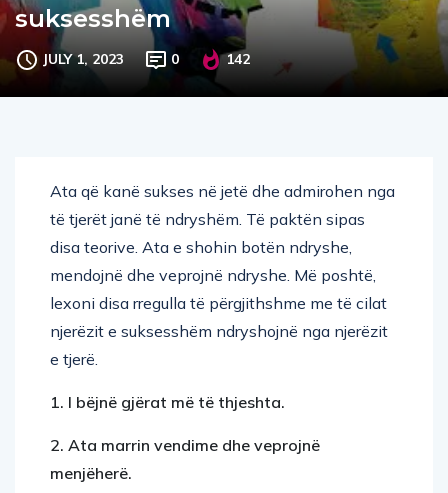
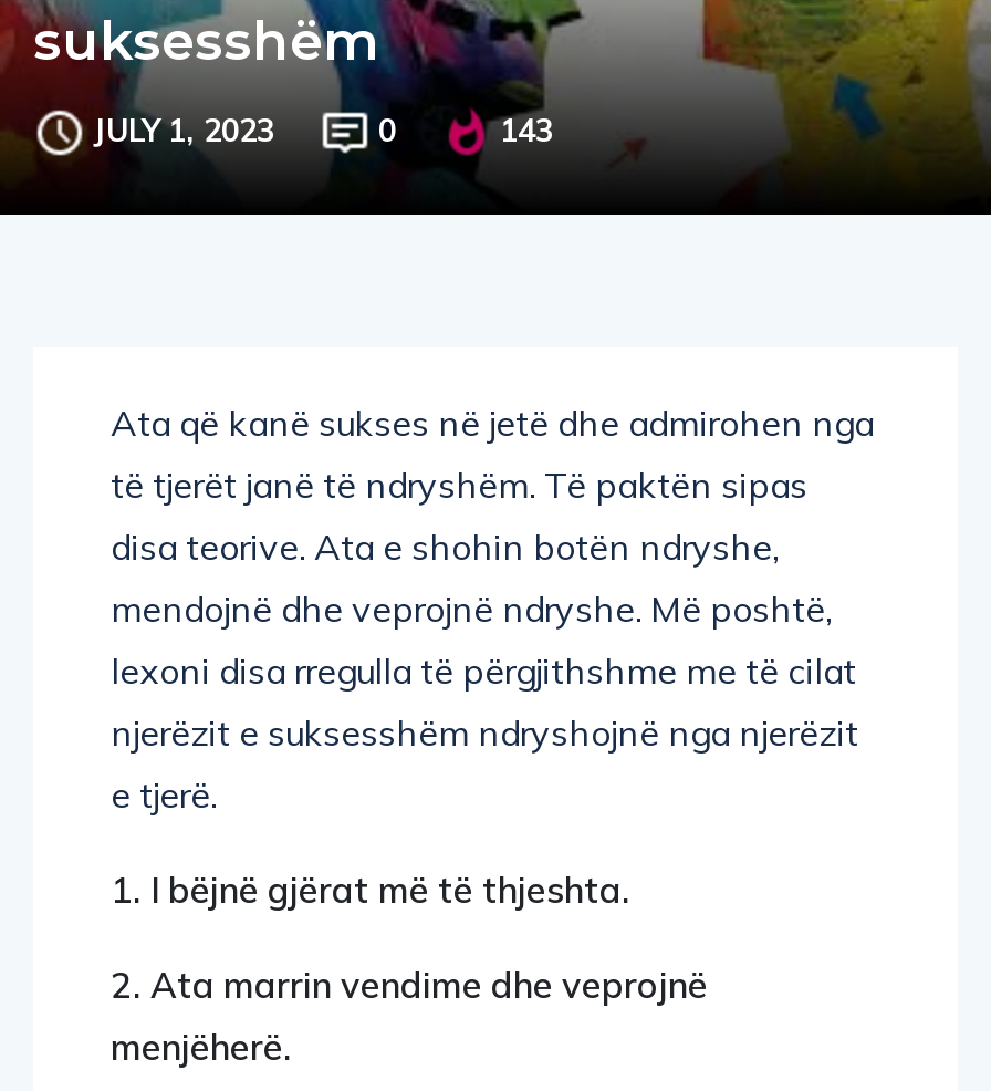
- 142
+ 143
